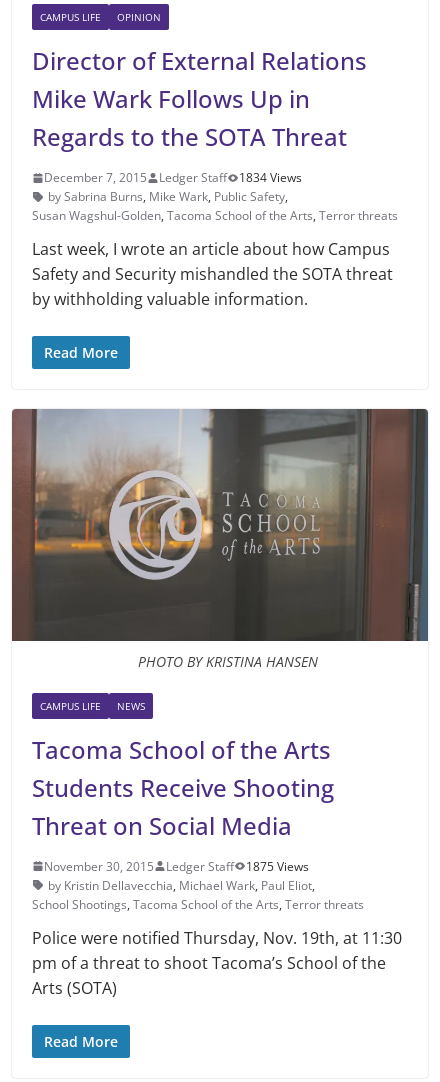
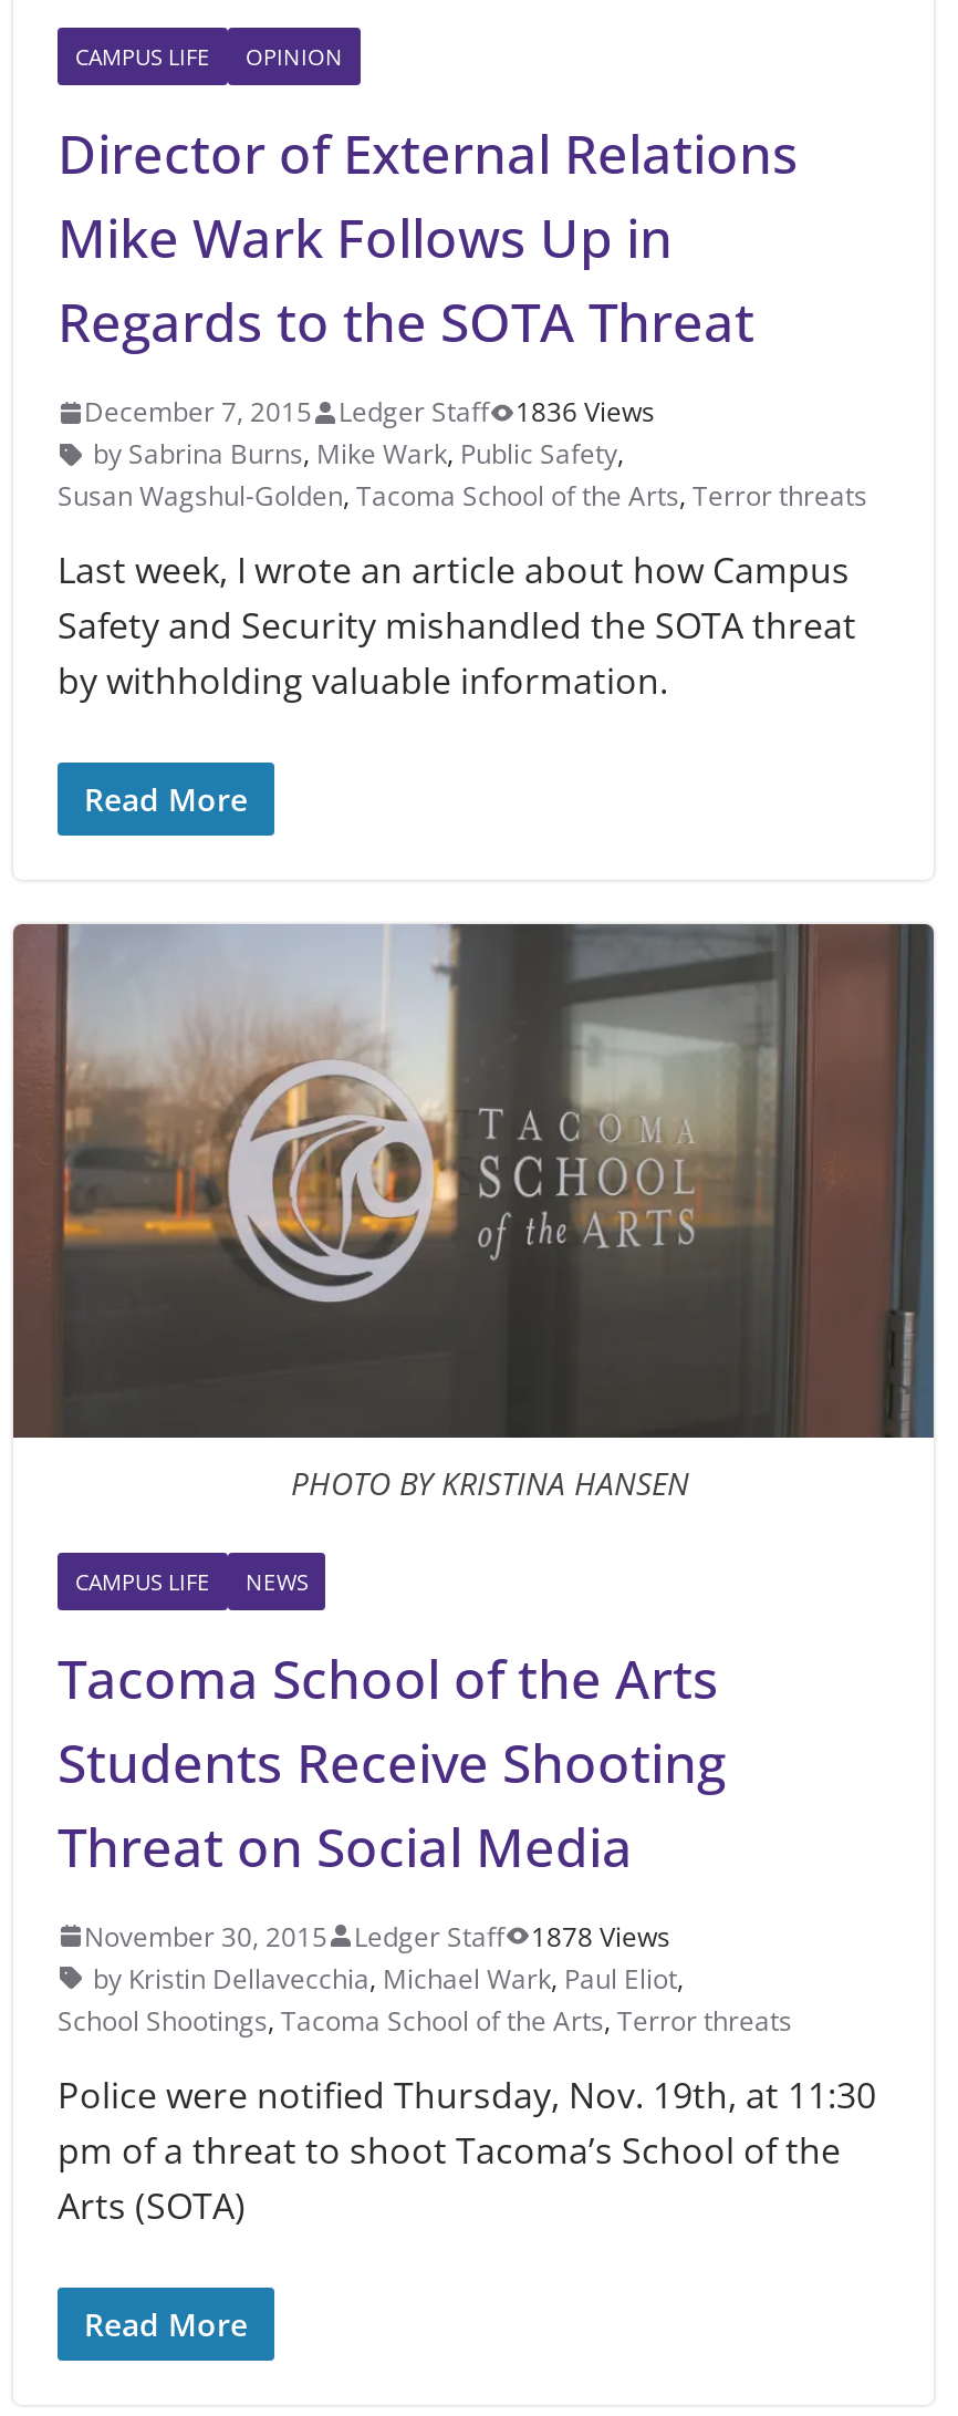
- December 7, 2015 Ledger Staff 1834 Views
+ December 7, 2015 Ledger Staff 1836 Views

- November 30, 2015 Ledger Staff 1875 Views
+ November 30, 2015 Ledger Staff 1878 Views
